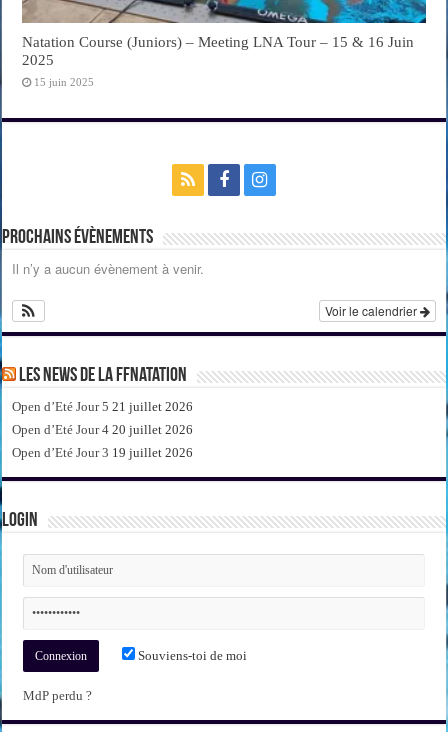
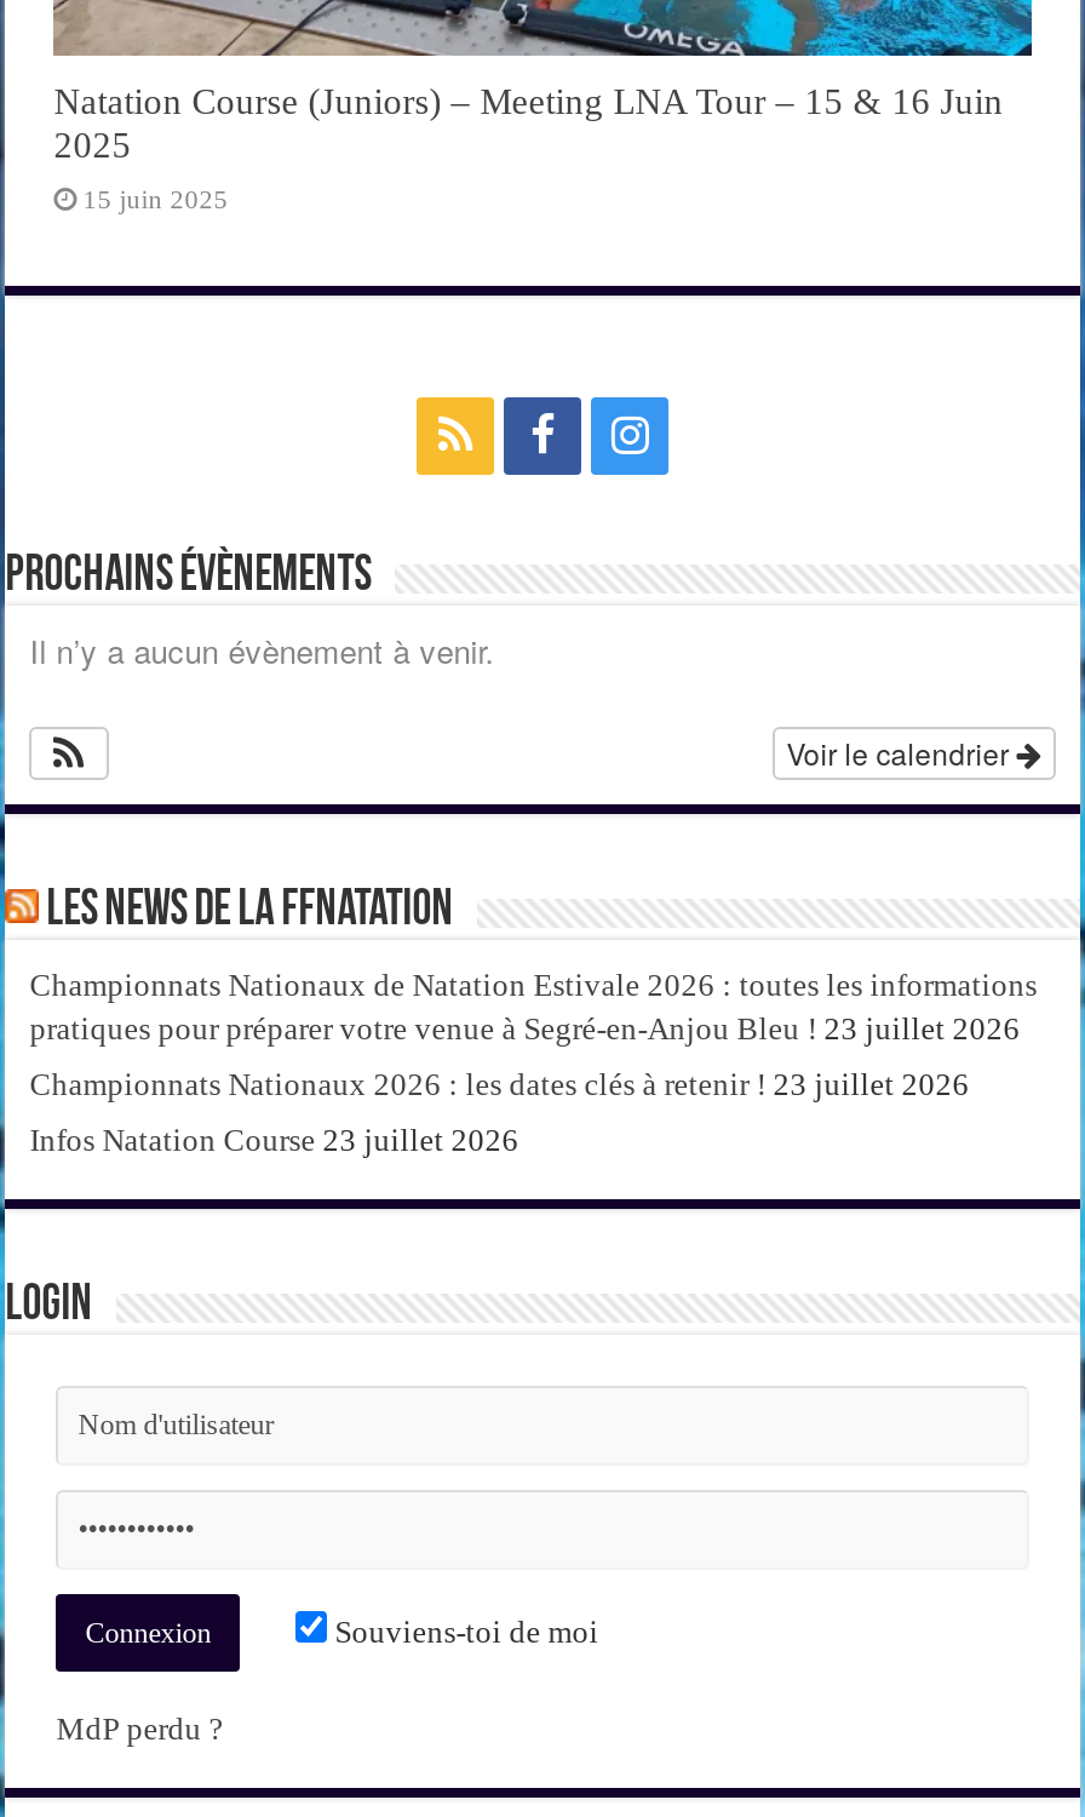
- Open d’Eté Jour 5 21 juillet 2026
+ Championnats Nationaux de Natation Estivale 2026 : toutes les informations
+ pratiques pour préparer votre venue à Segré-en-Anjou Bleu ! 23 juillet 2026

- Open d’Eté Jour 4 20 juillet 2026
+ Championnats Nationaux 2026 : les dates clés à retenir ! 23 juillet 2026

- Open d’Eté Jour 3 19 juillet 2026
+ Infos Natation Course 23 juillet 2026
